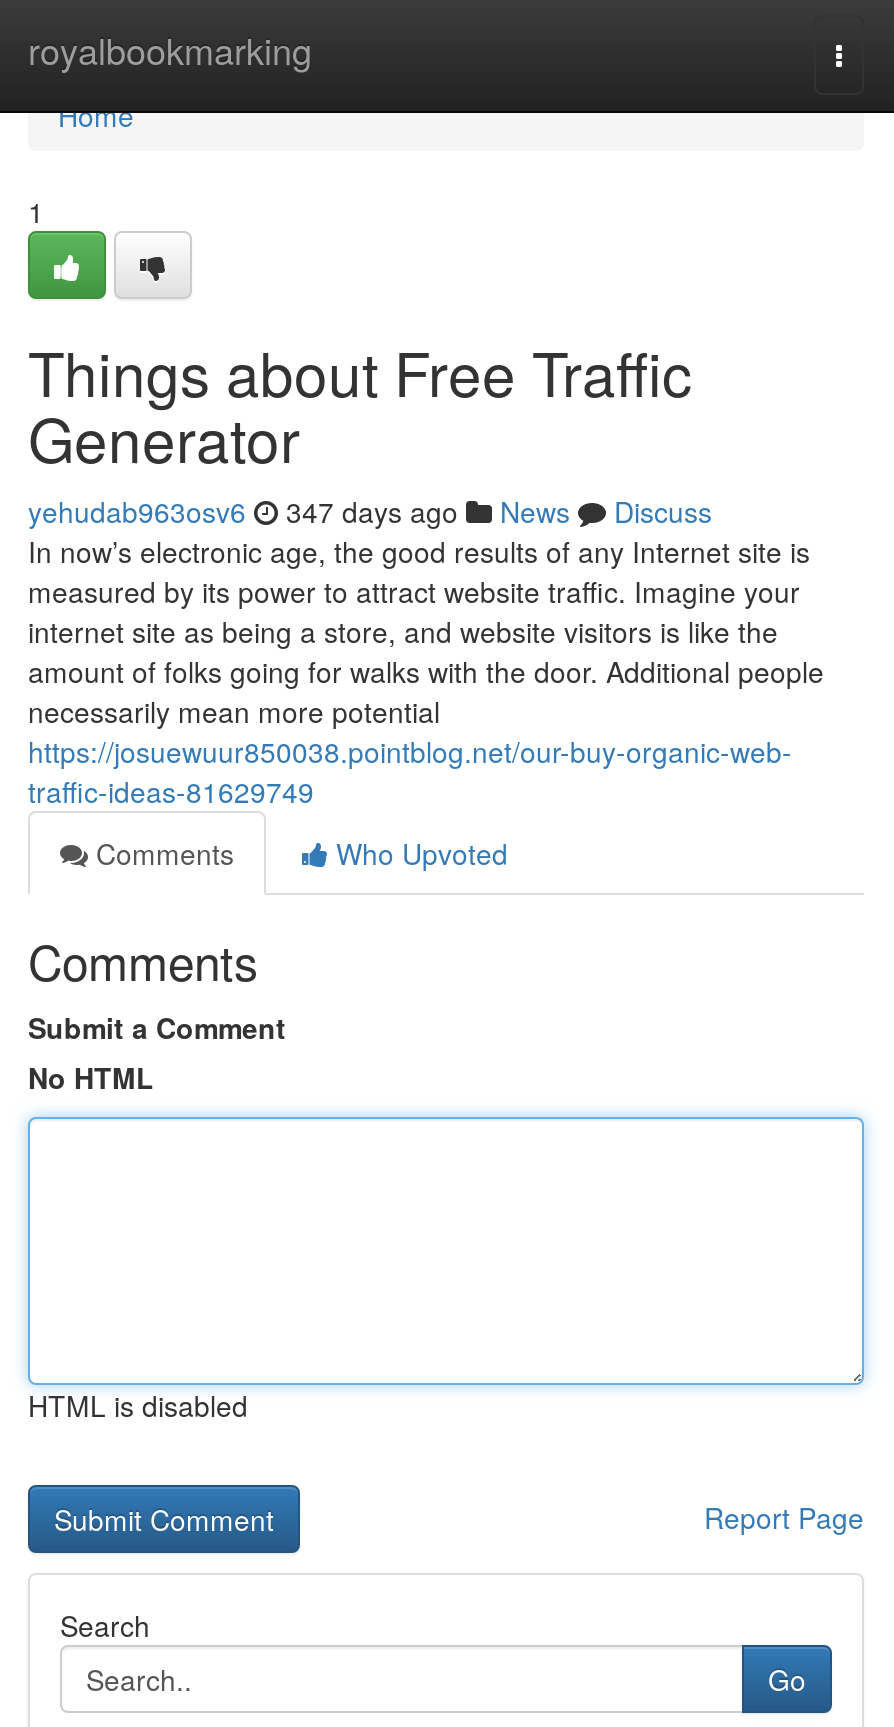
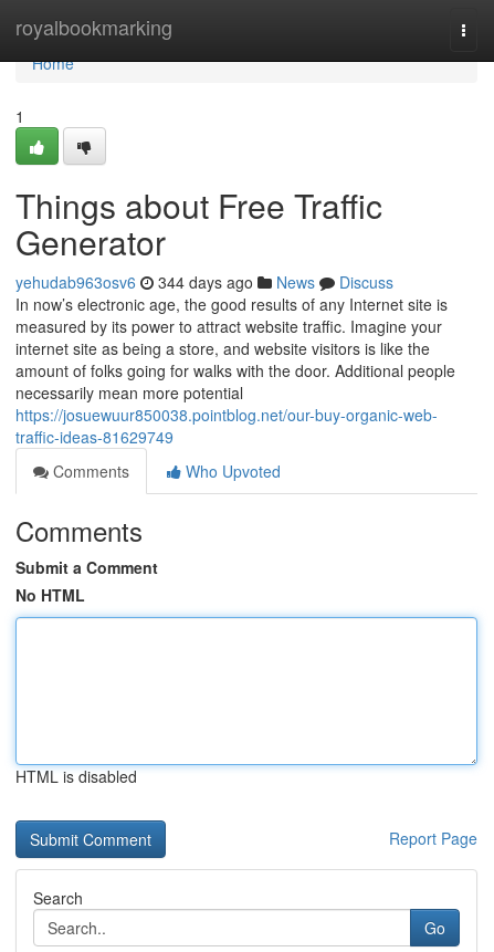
- yehudab963osv6 347 days ago News Discuss
+ yehudab963osv6 344 days ago News Discuss
